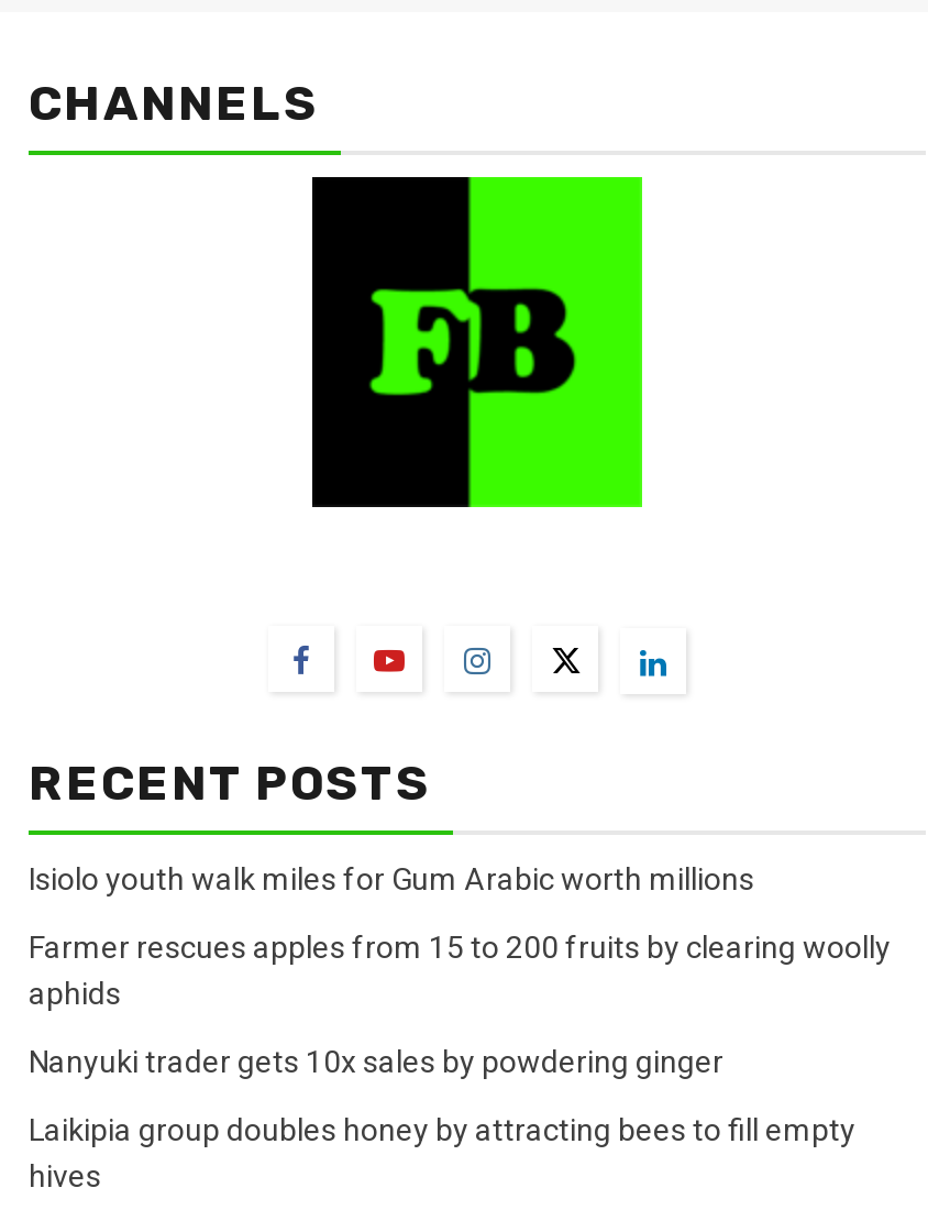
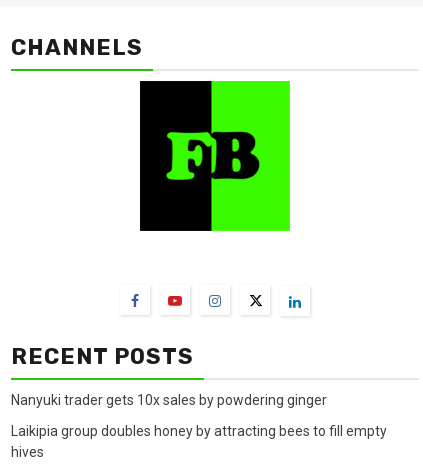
- Isiolo youth walk miles for Gum Arabic worth millions
- Farmer rescues apples from 15 to 200 fruits by clearing woolly
- aphids
